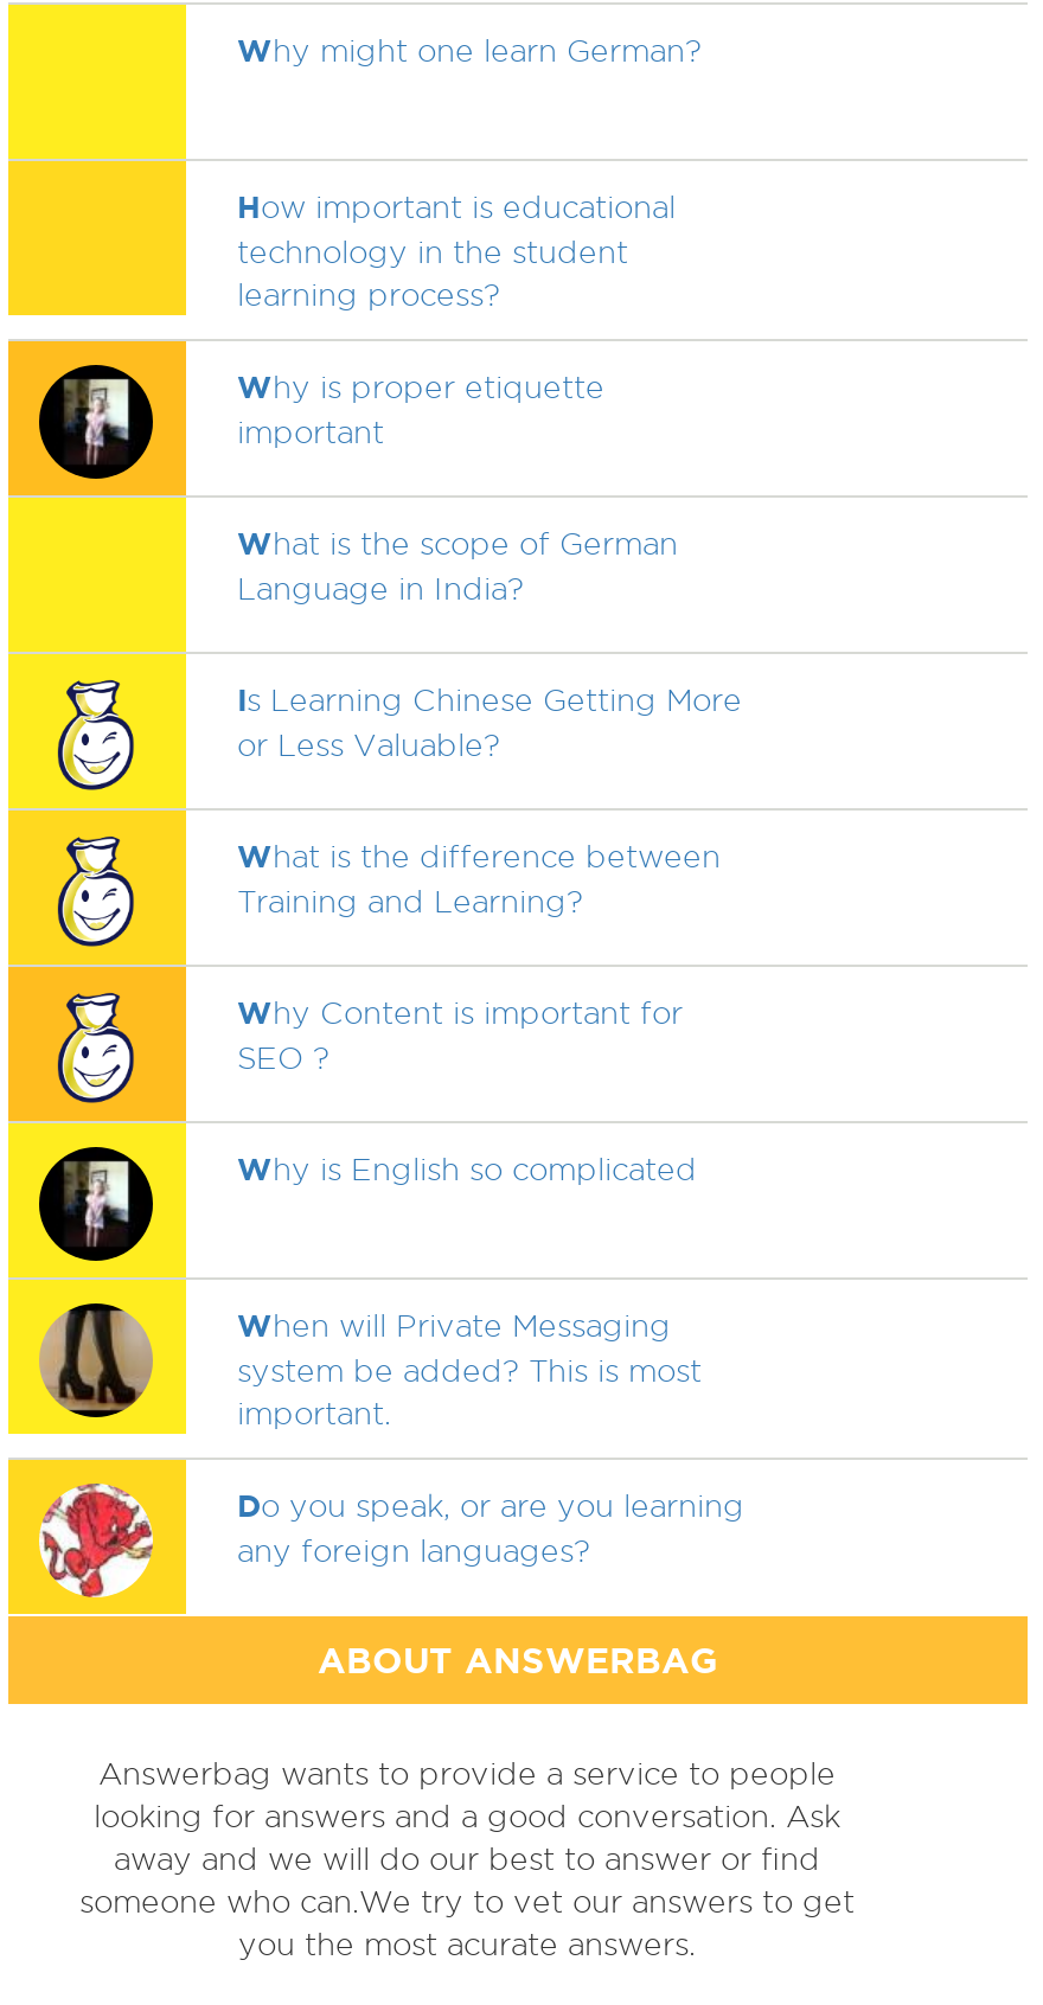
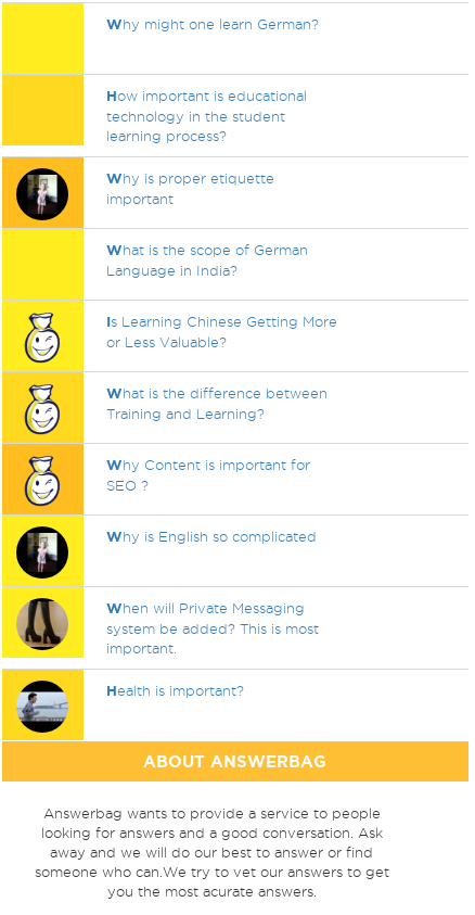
- [image]
- Do you speak, or are you learning
- any foreign languages?
+ [image]
+ Health is important?
